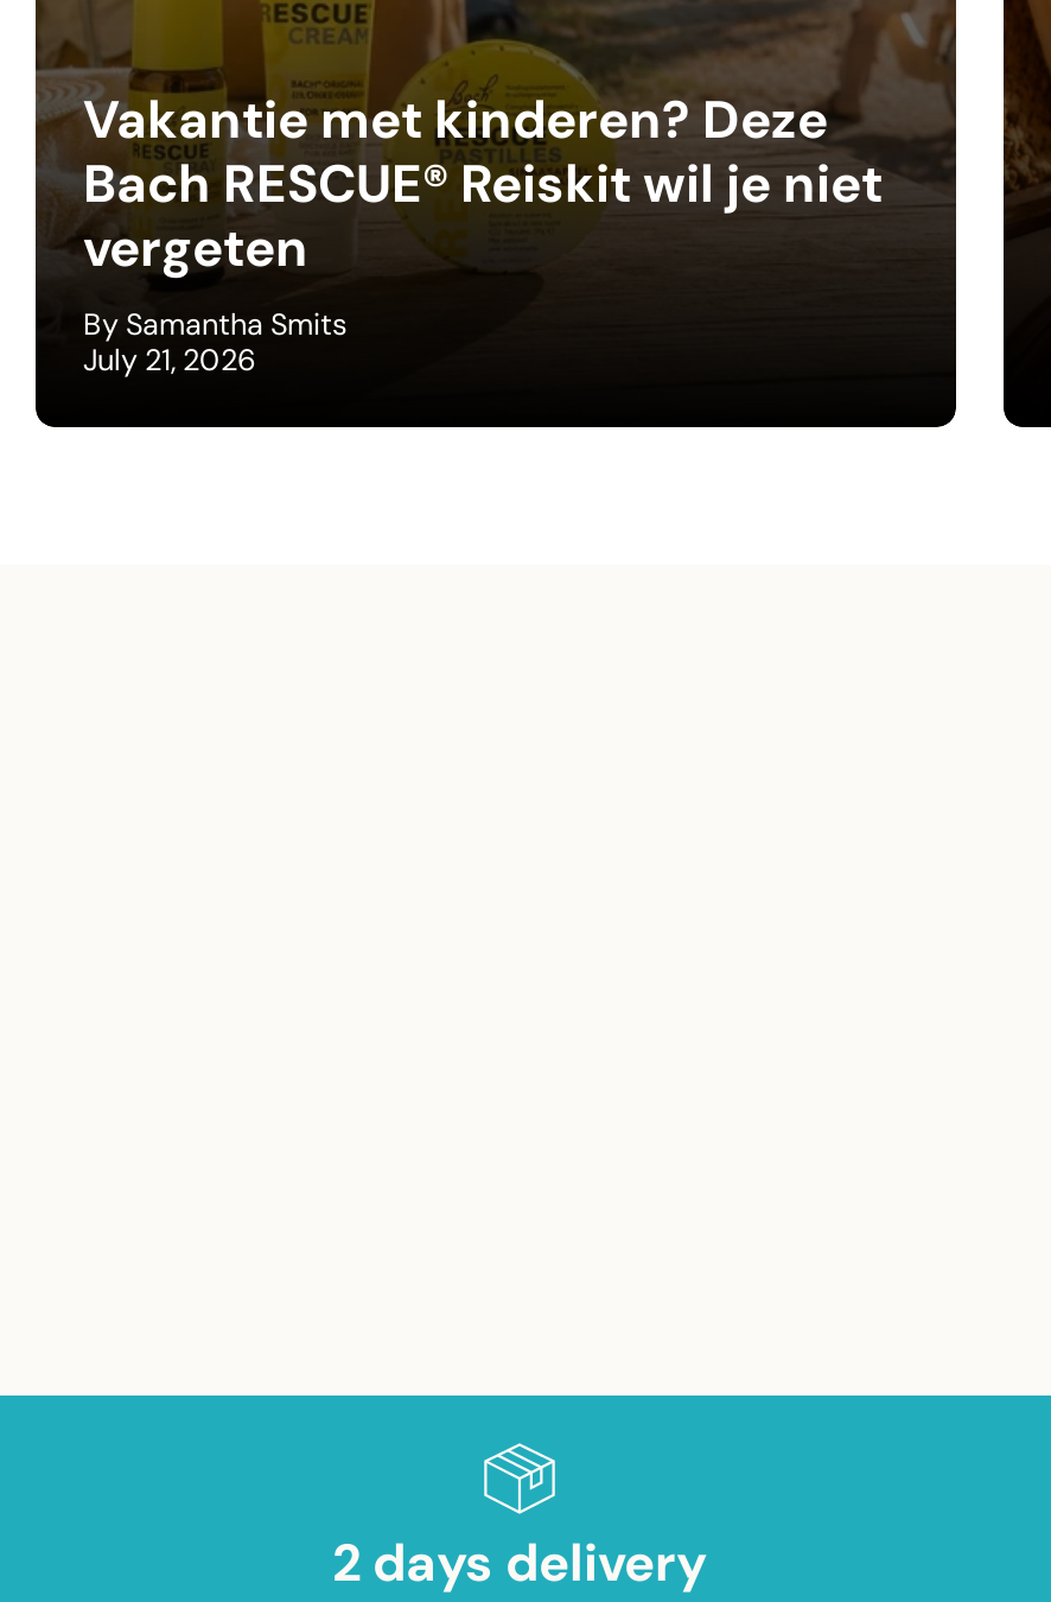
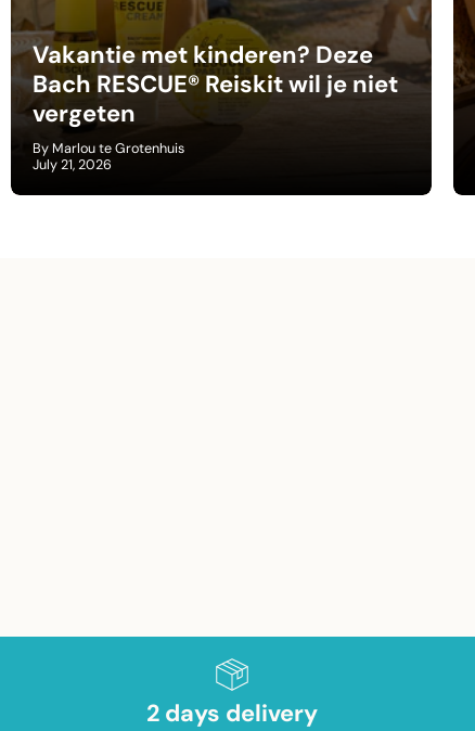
- By Samantha Smits
+ By Marlou te Grotenhuis
